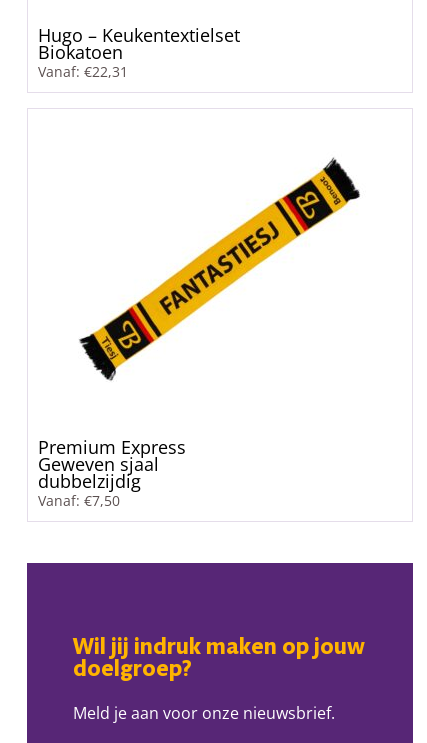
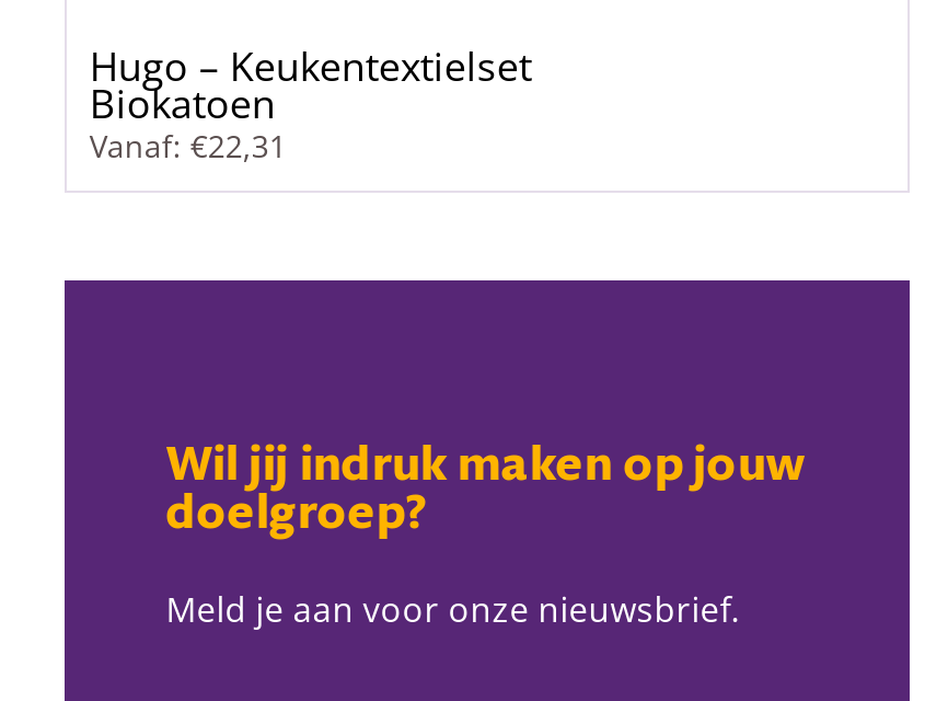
- [image]

- Premium Express
- Geweven sjaal
- dubbelzijdig
- Vanaf: €7,50
